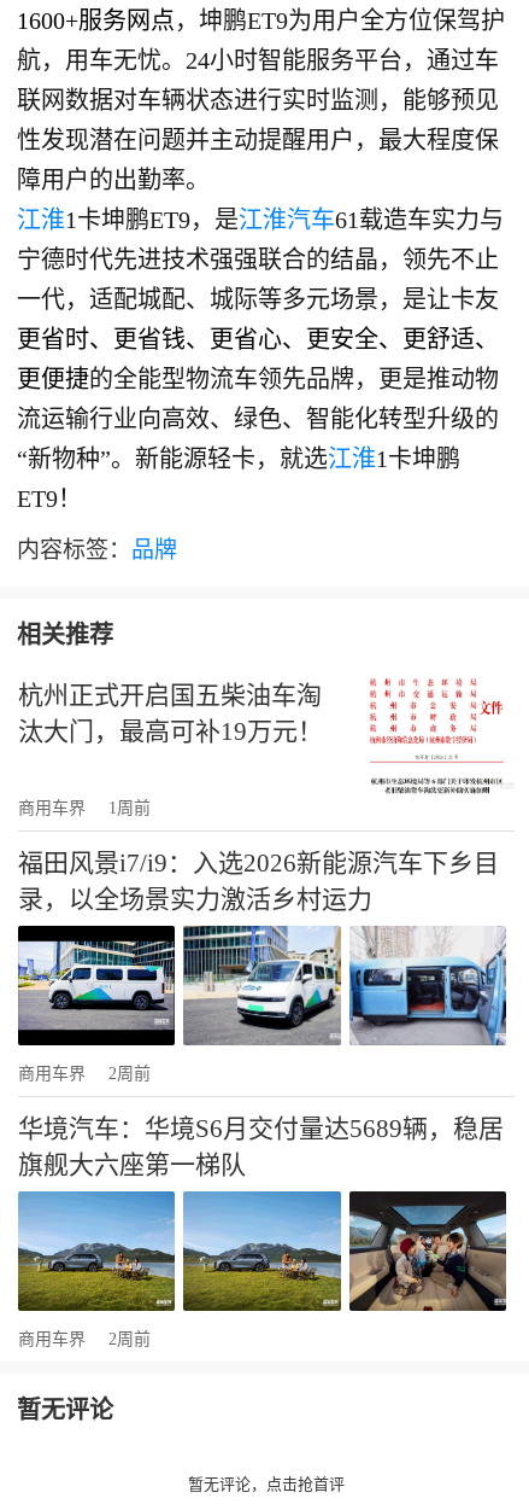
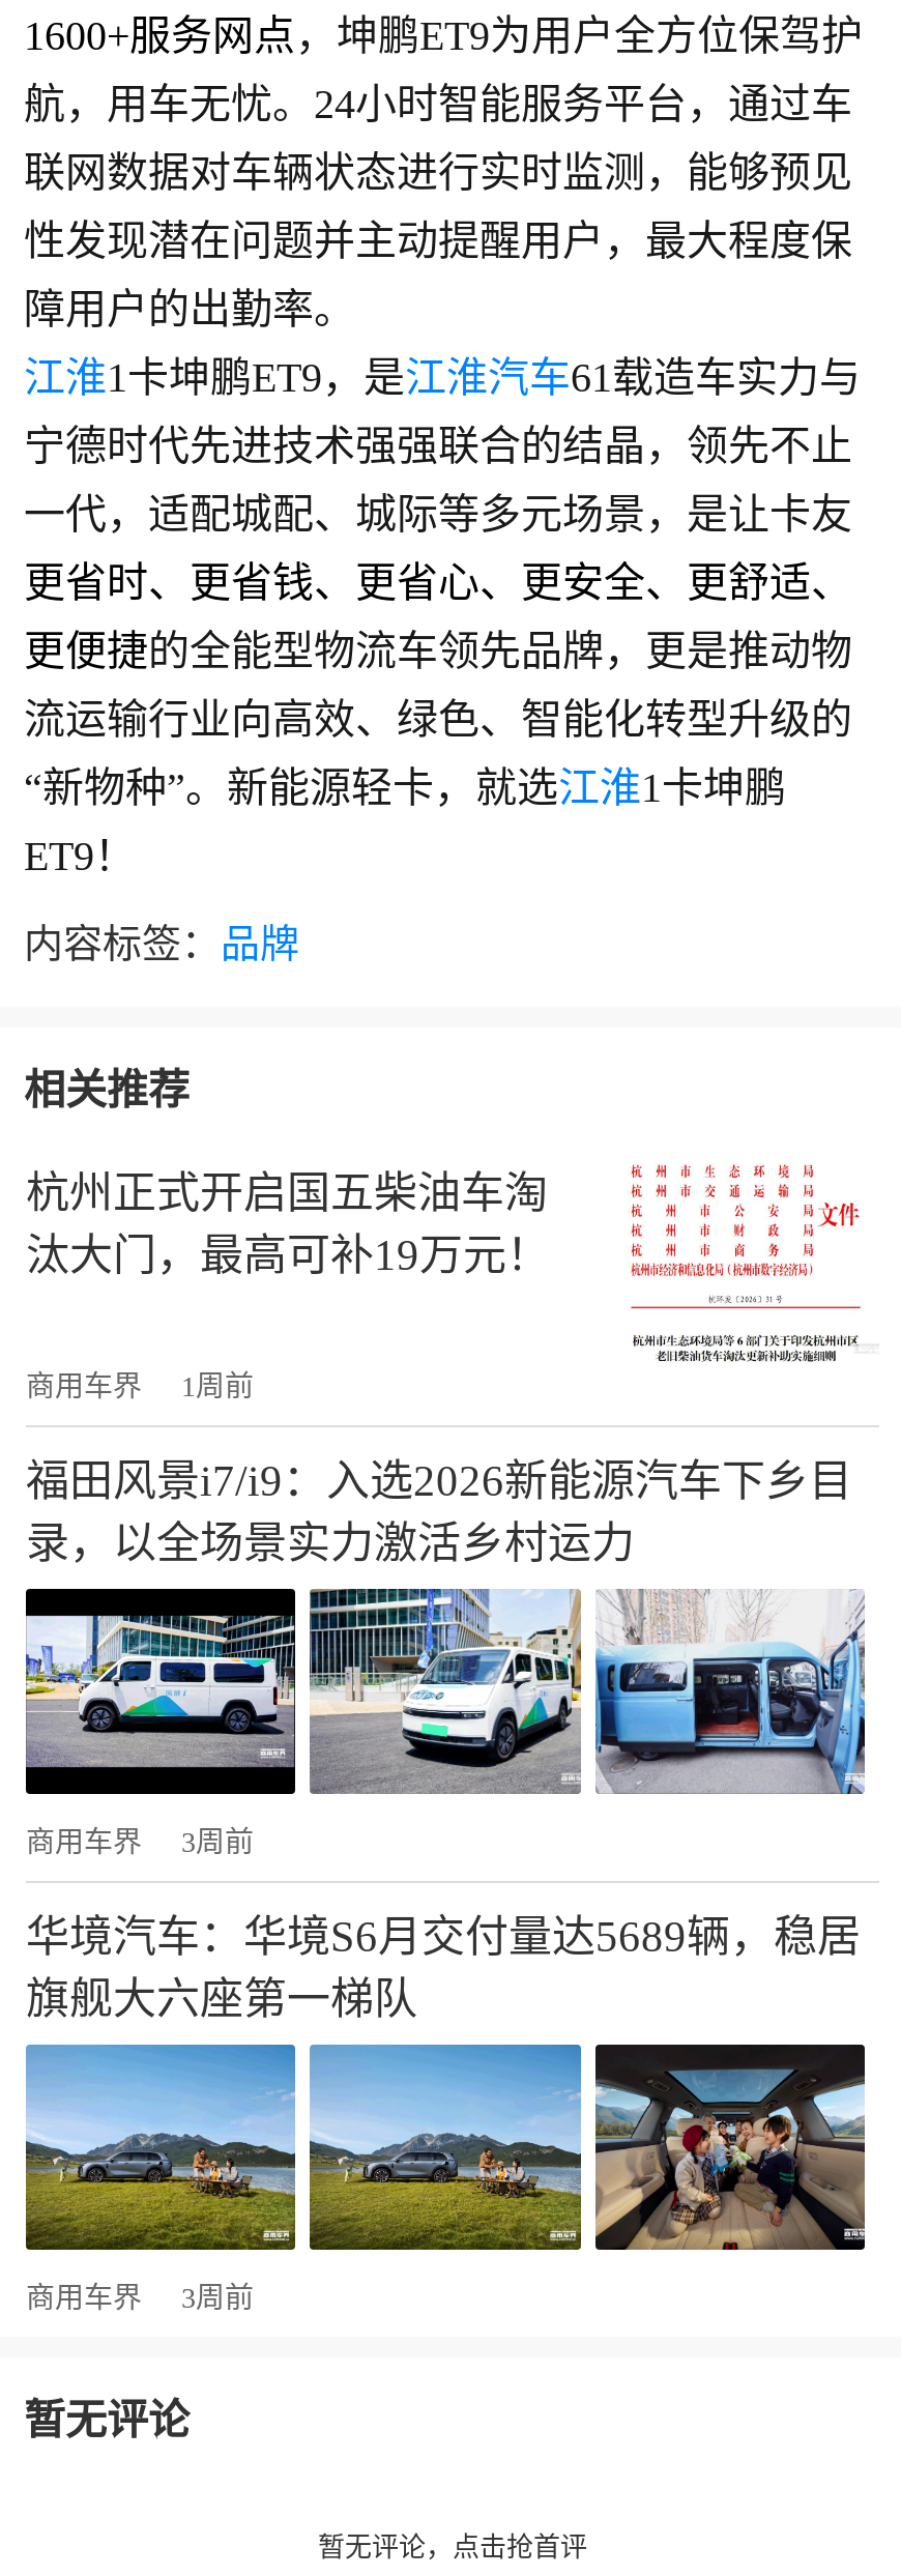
- 商用车界 2周前
+ 商用车界 3周前

- 商用车界 2周前
+ 商用车界 3周前
